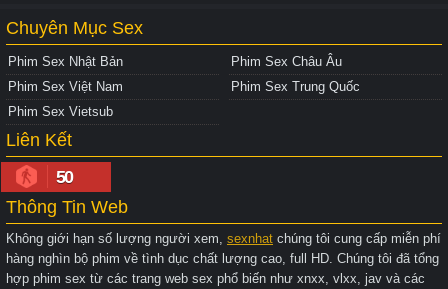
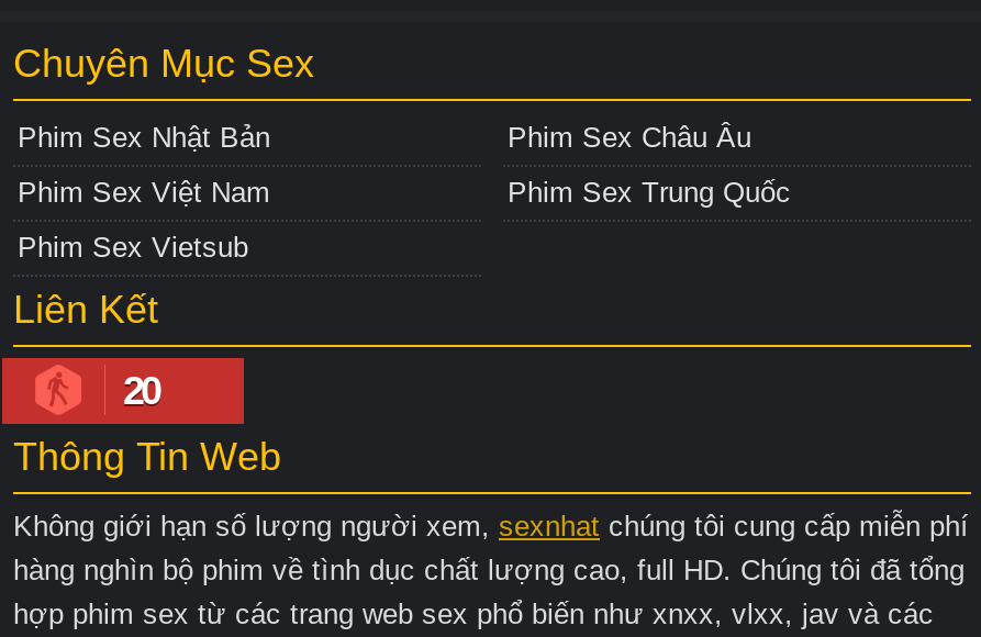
- 50
+ 20
